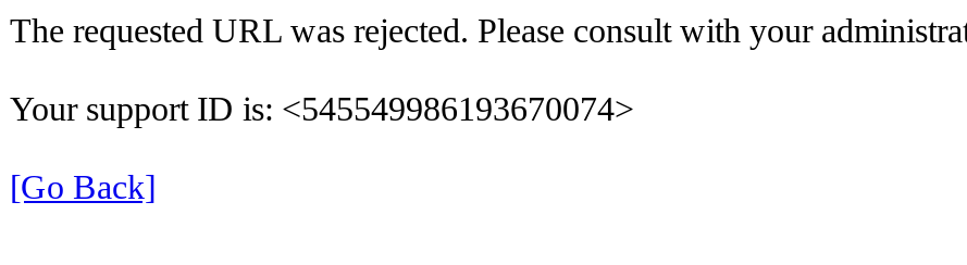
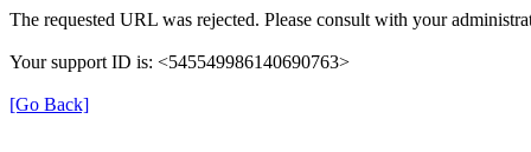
- Your support ID is: <545549986193670074>
+ Your support ID is: <545549986140690763>
